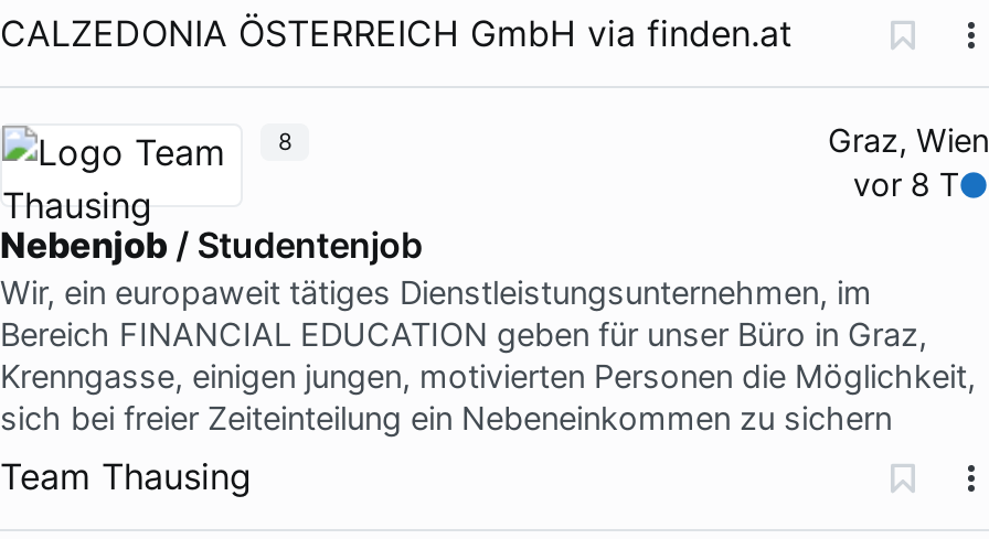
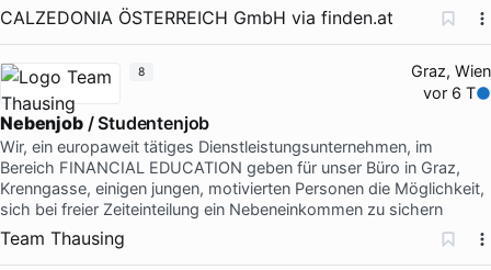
- vor 8 T
+ vor 6 T
